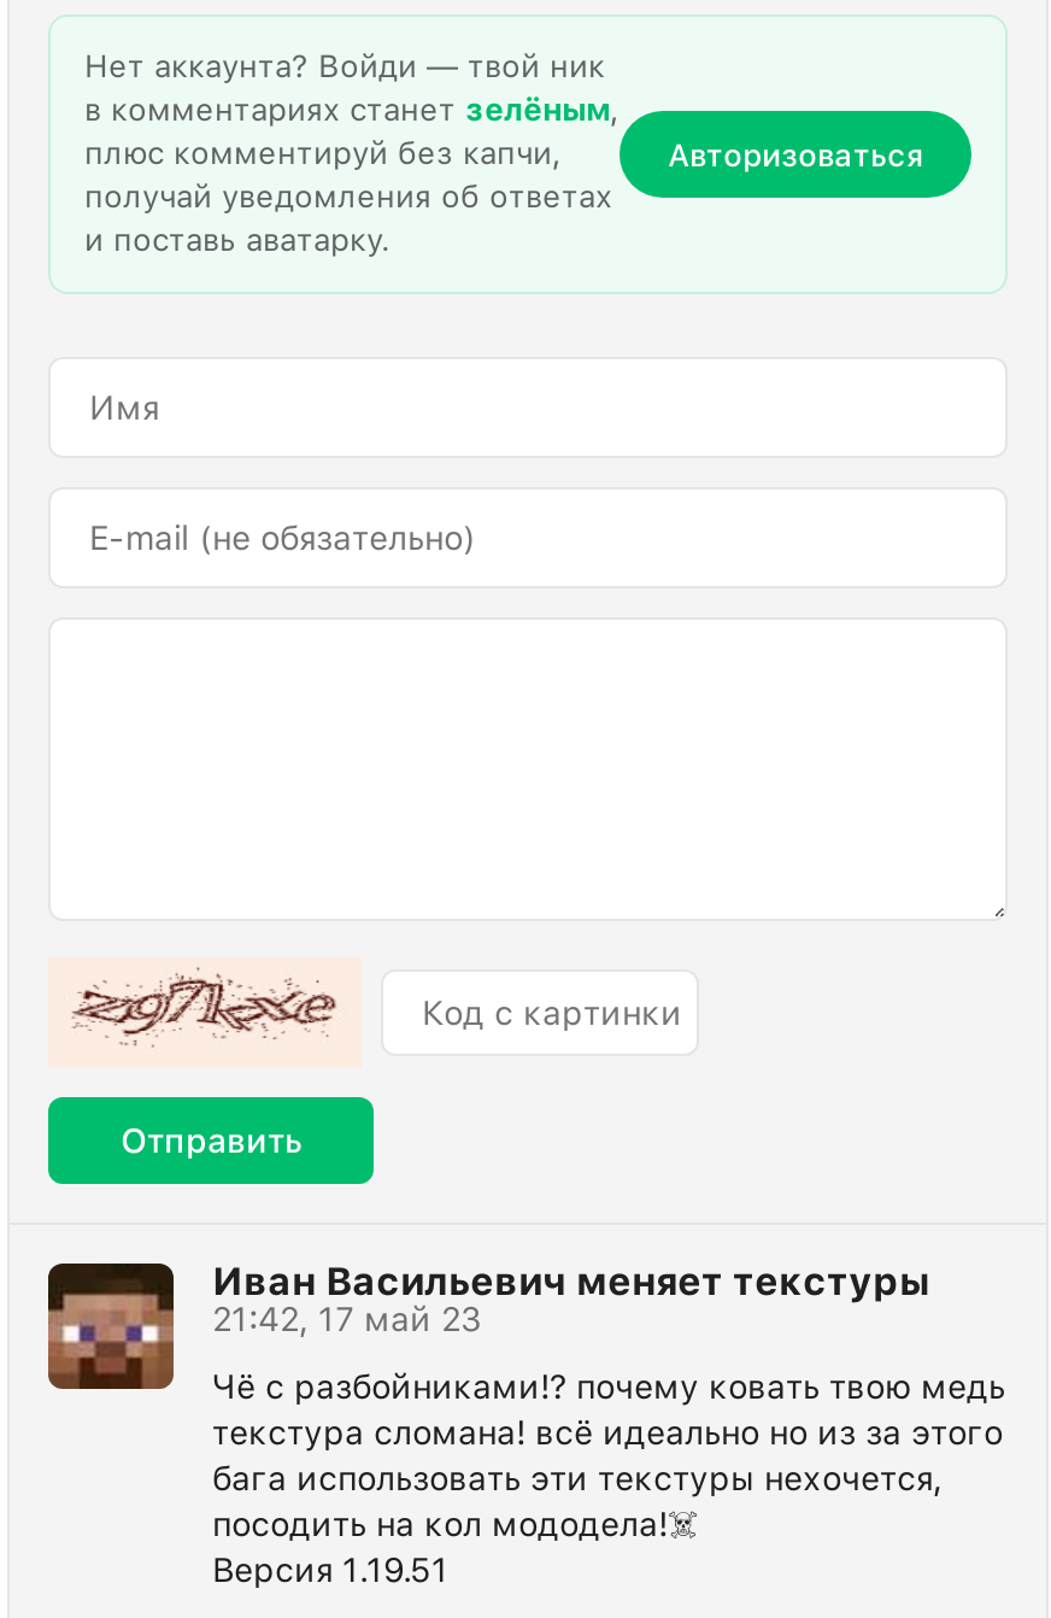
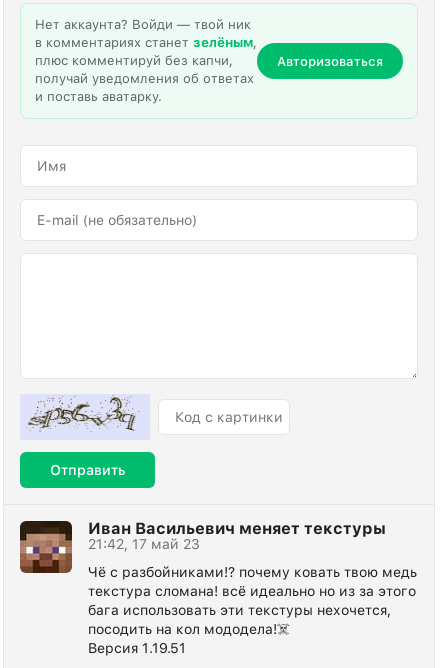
- [image]
+ [image]
